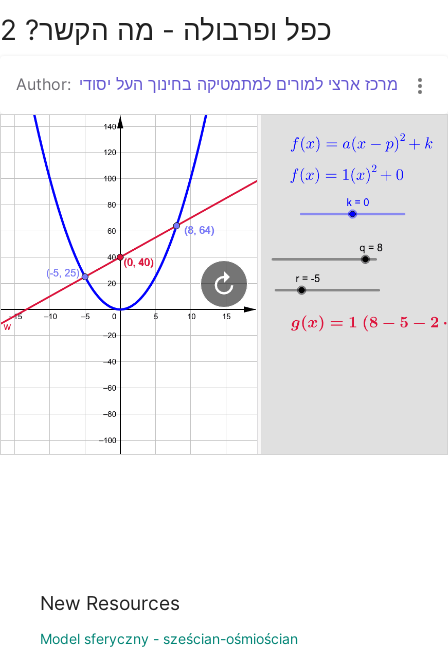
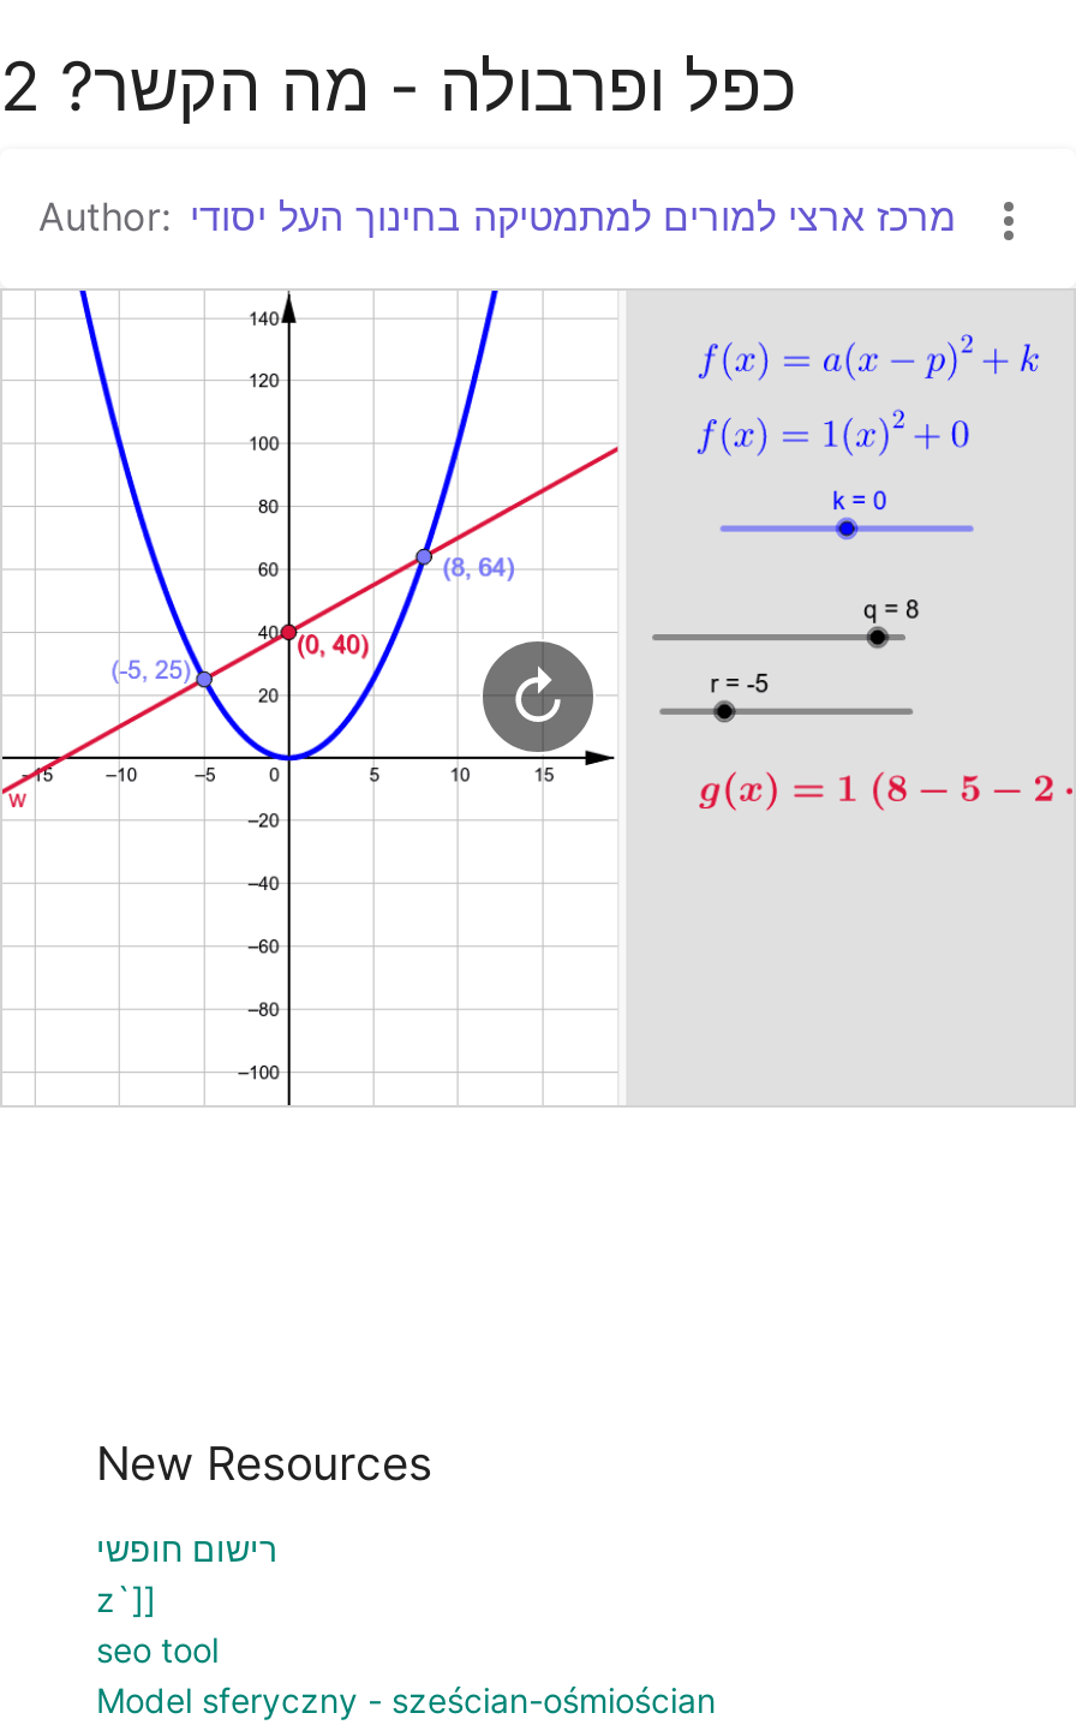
+ רישום חופשי
+ z`]]
+ seo tool
